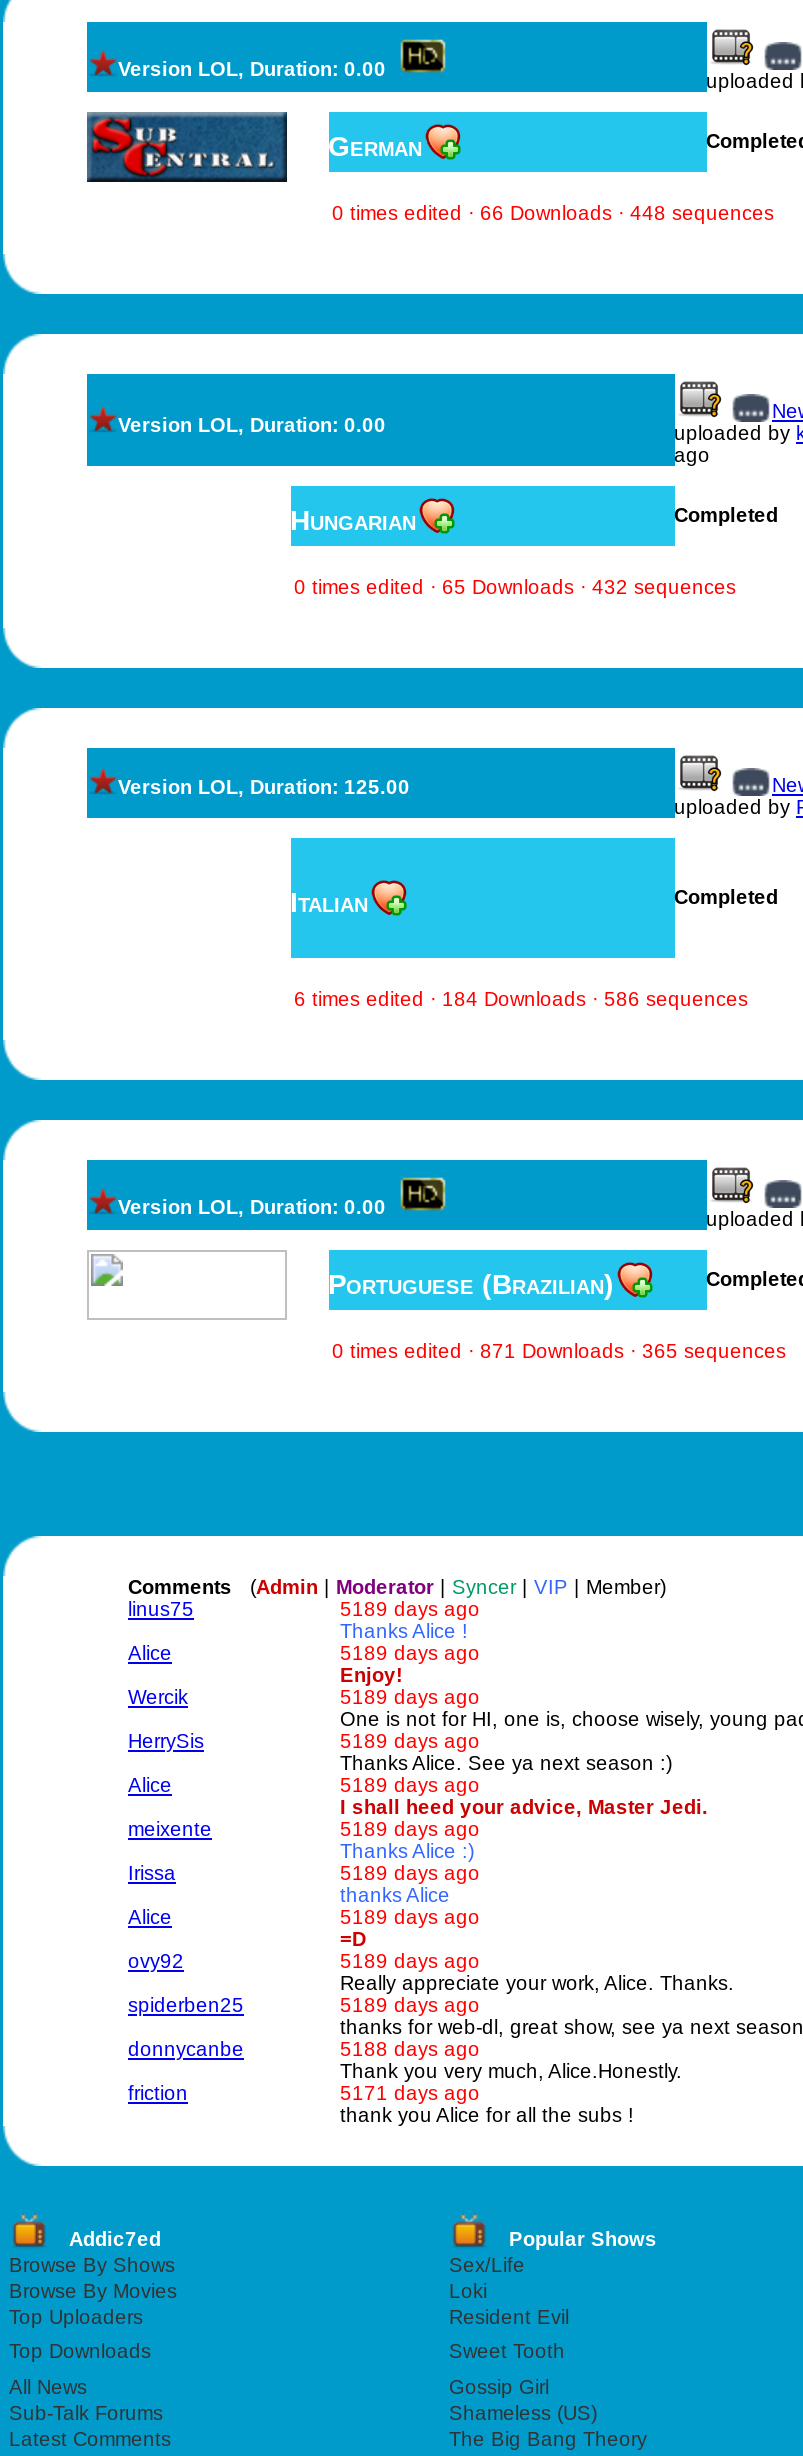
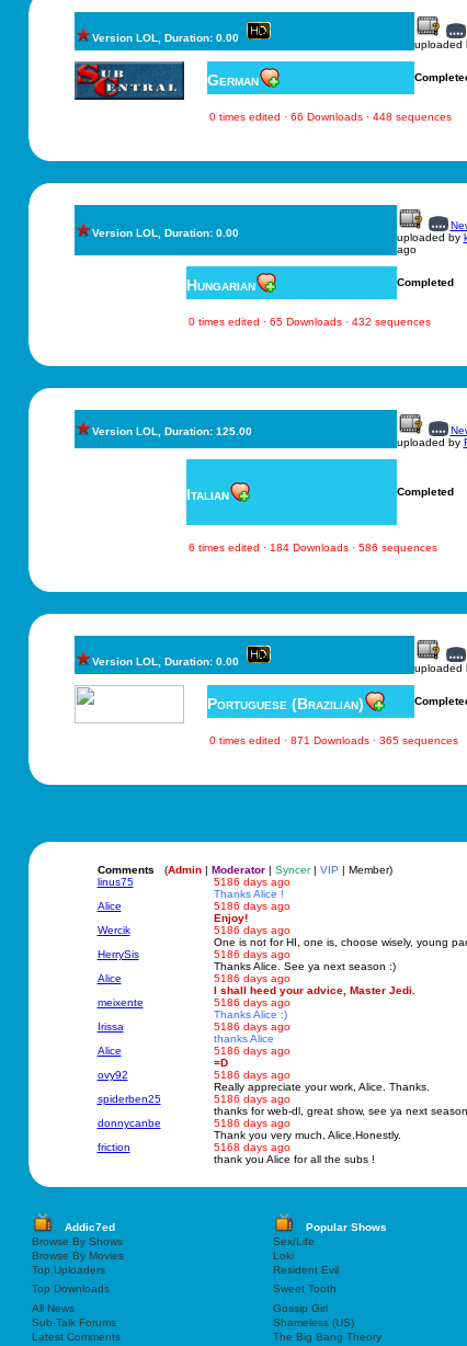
- 5189 days ago
+ 5186 days ago

- 5189 days ago
+ 5186 days ago

- 5189 days ago
+ 5186 days ago

- 5189 days ago
+ 5186 days ago

- 5189 days ago
+ 5186 days ago

- 5189 days ago
+ 5186 days ago

- 5189 days ago
+ 5186 days ago

- 5189 days ago
+ 5186 days ago

- 5189 days ago
+ 5186 days ago

- 5189 days ago
+ 5186 days ago

- 5188 days ago
+ 5186 days ago

- 5171 days ago
+ 5168 days ago
